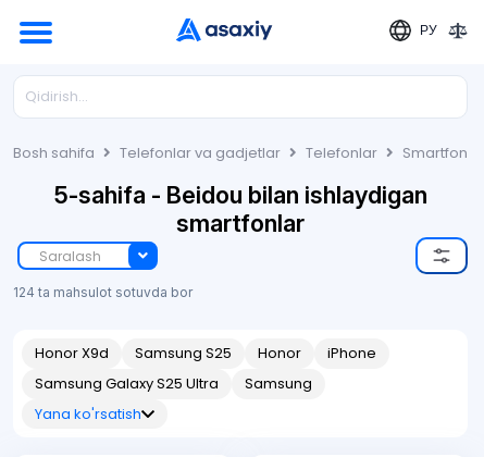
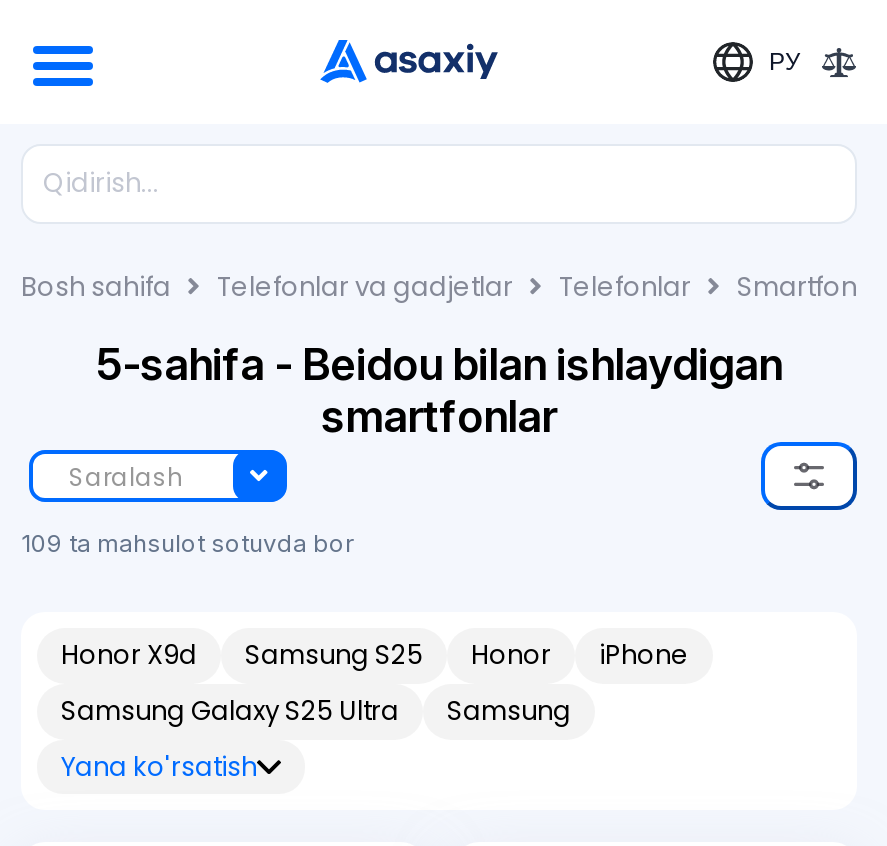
- 124 ta mahsulot sotuvda bor
+ 109 ta mahsulot sotuvda bor
